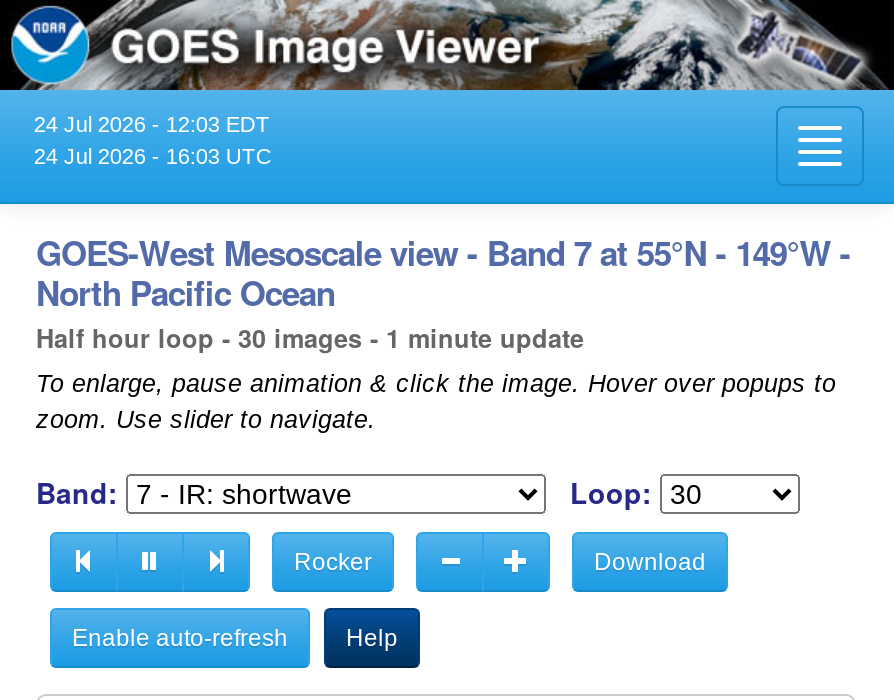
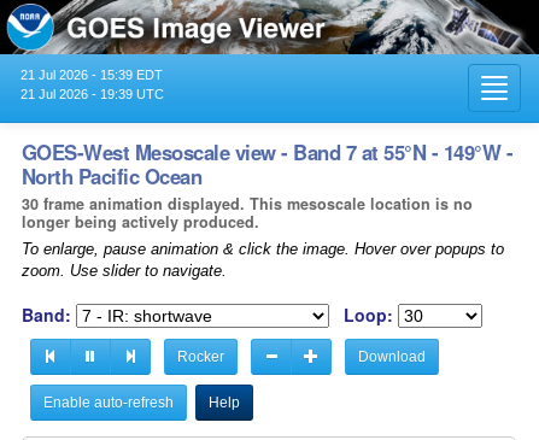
- 24 Jul 2026 - 12:03 EDT
+ 21 Jul 2026 - 15:39 EDT

- 24 Jul 2026 - 16:03 UTC
+ 21 Jul 2026 - 19:39 UTC

- Half hour loop - 30 images - 1 minute update
+ 30 frame animation displayed. This mesoscale location is no
+ longer being actively produced.
